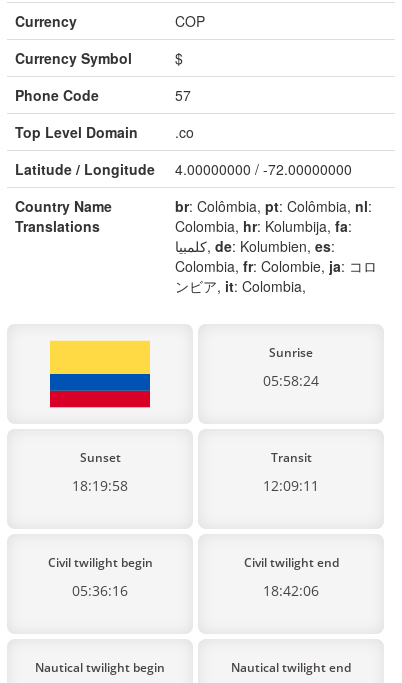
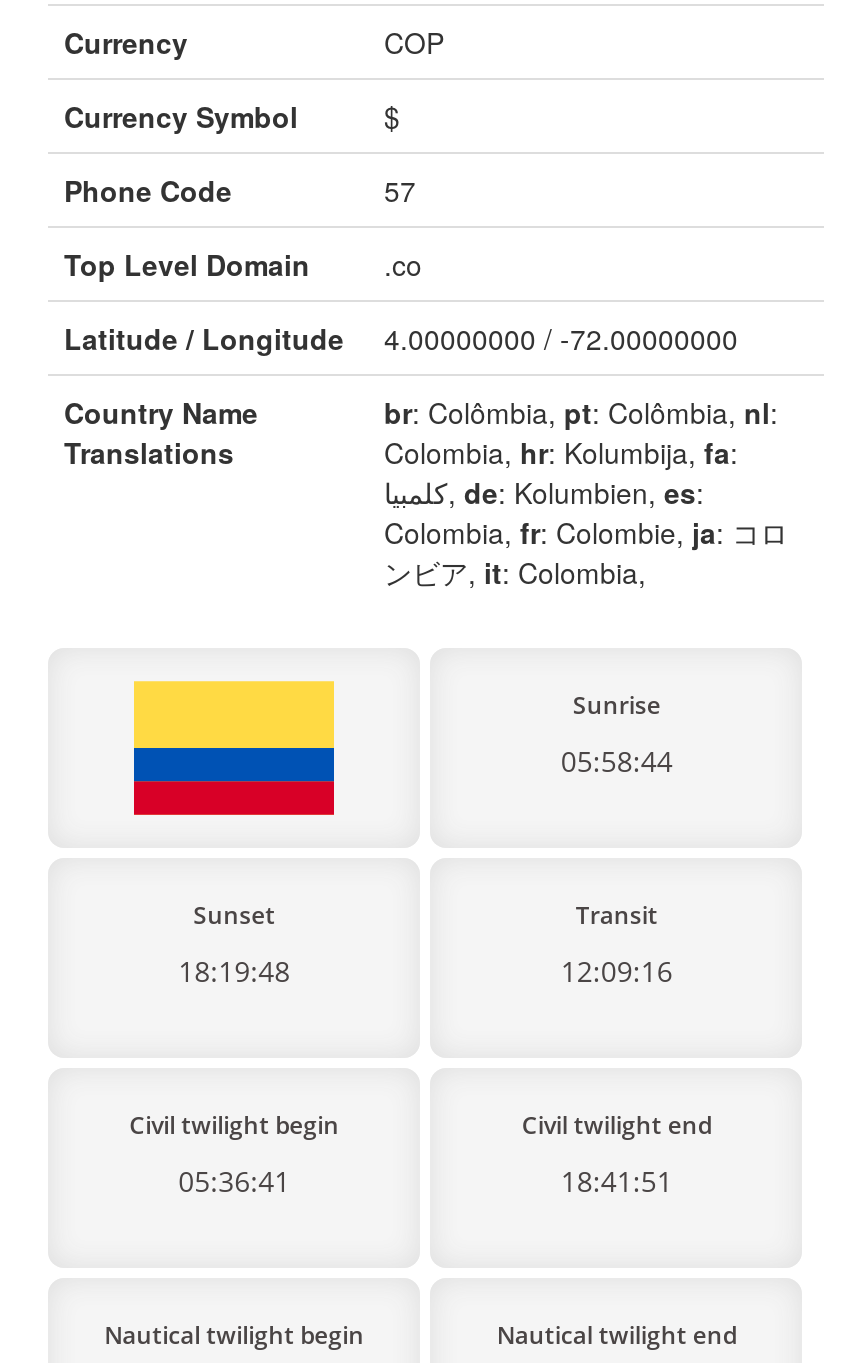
- 05:58:24
+ 05:58:44

- 18:19:58
+ 18:19:48

- 12:09:11
+ 12:09:16

- 05:36:16
+ 05:36:41

- 18:42:06
+ 18:41:51
